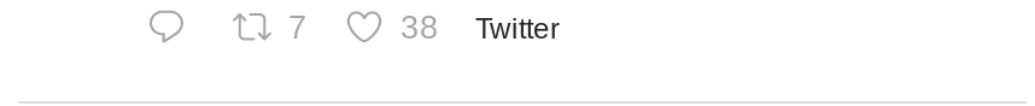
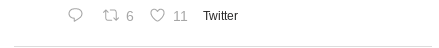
- 7
- 38
+ 6
+ 11
